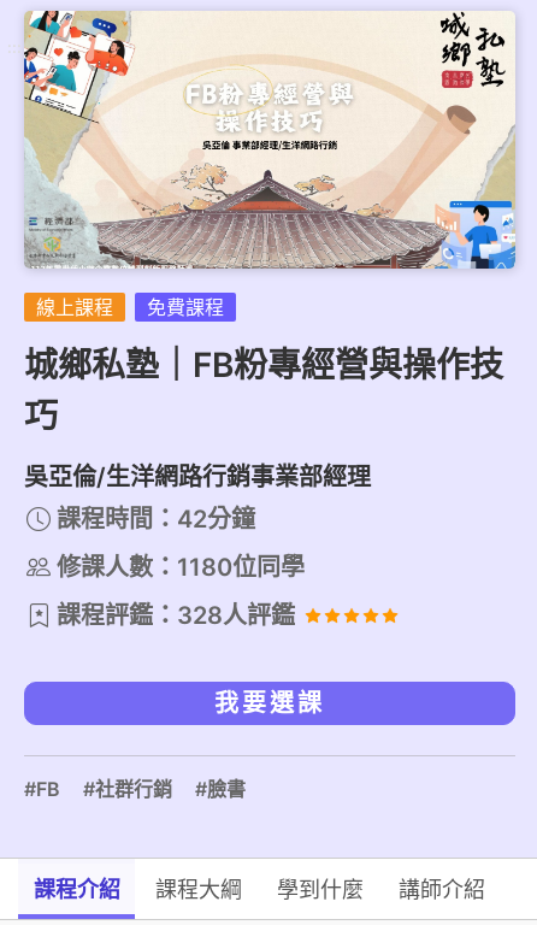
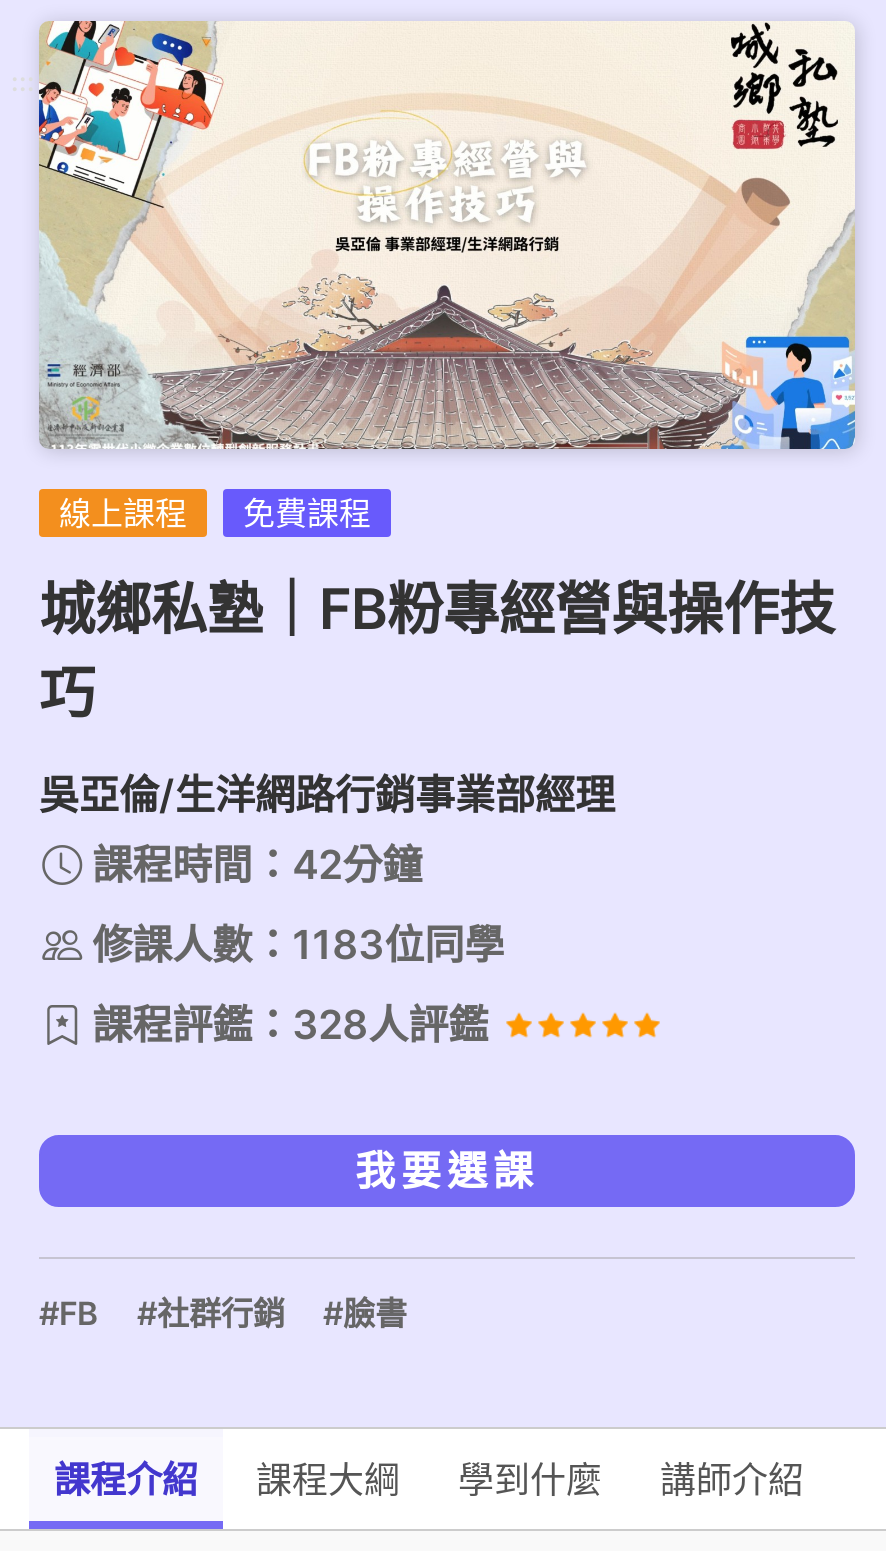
- 修課人數：1180位同學
+ 修課人數：1183位同學
